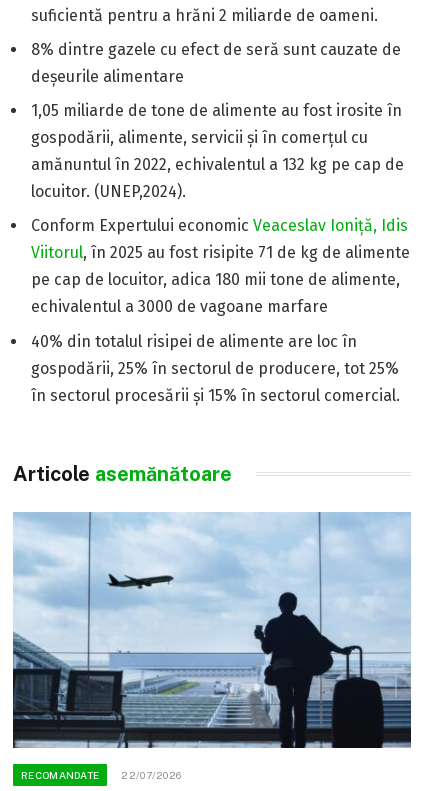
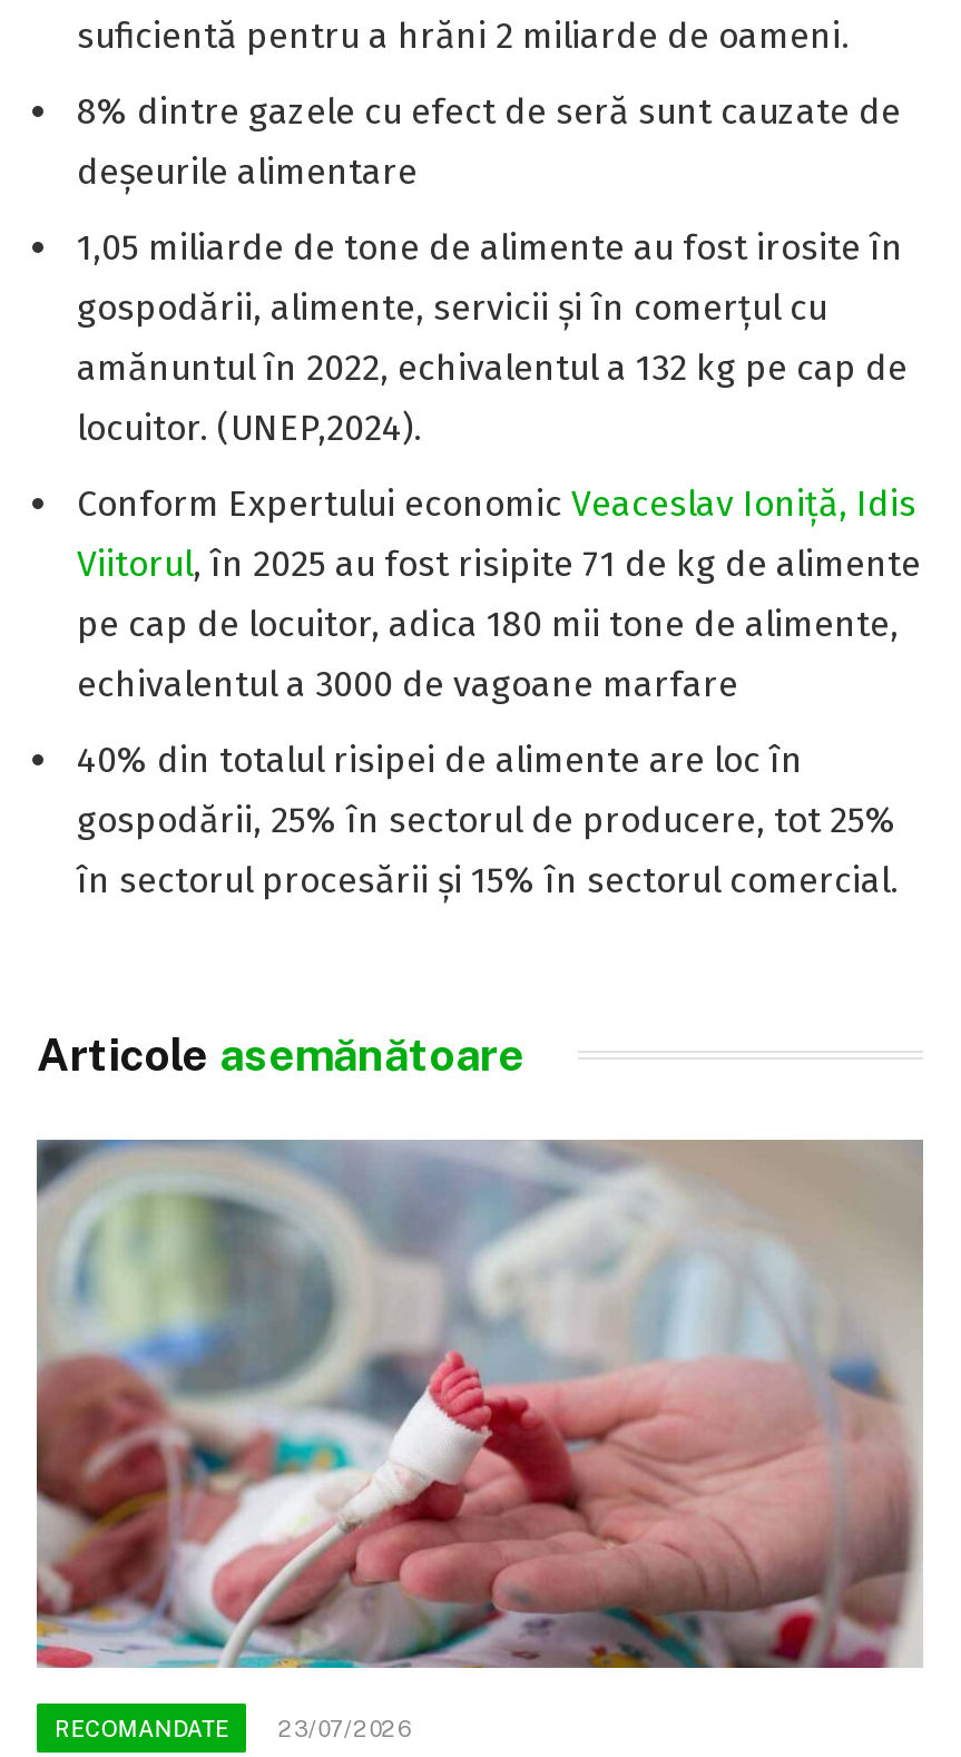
- [image]
- RECOMANDATE 22/07/2026
+ [image]
+ RECOMANDATE 23/07/2026
